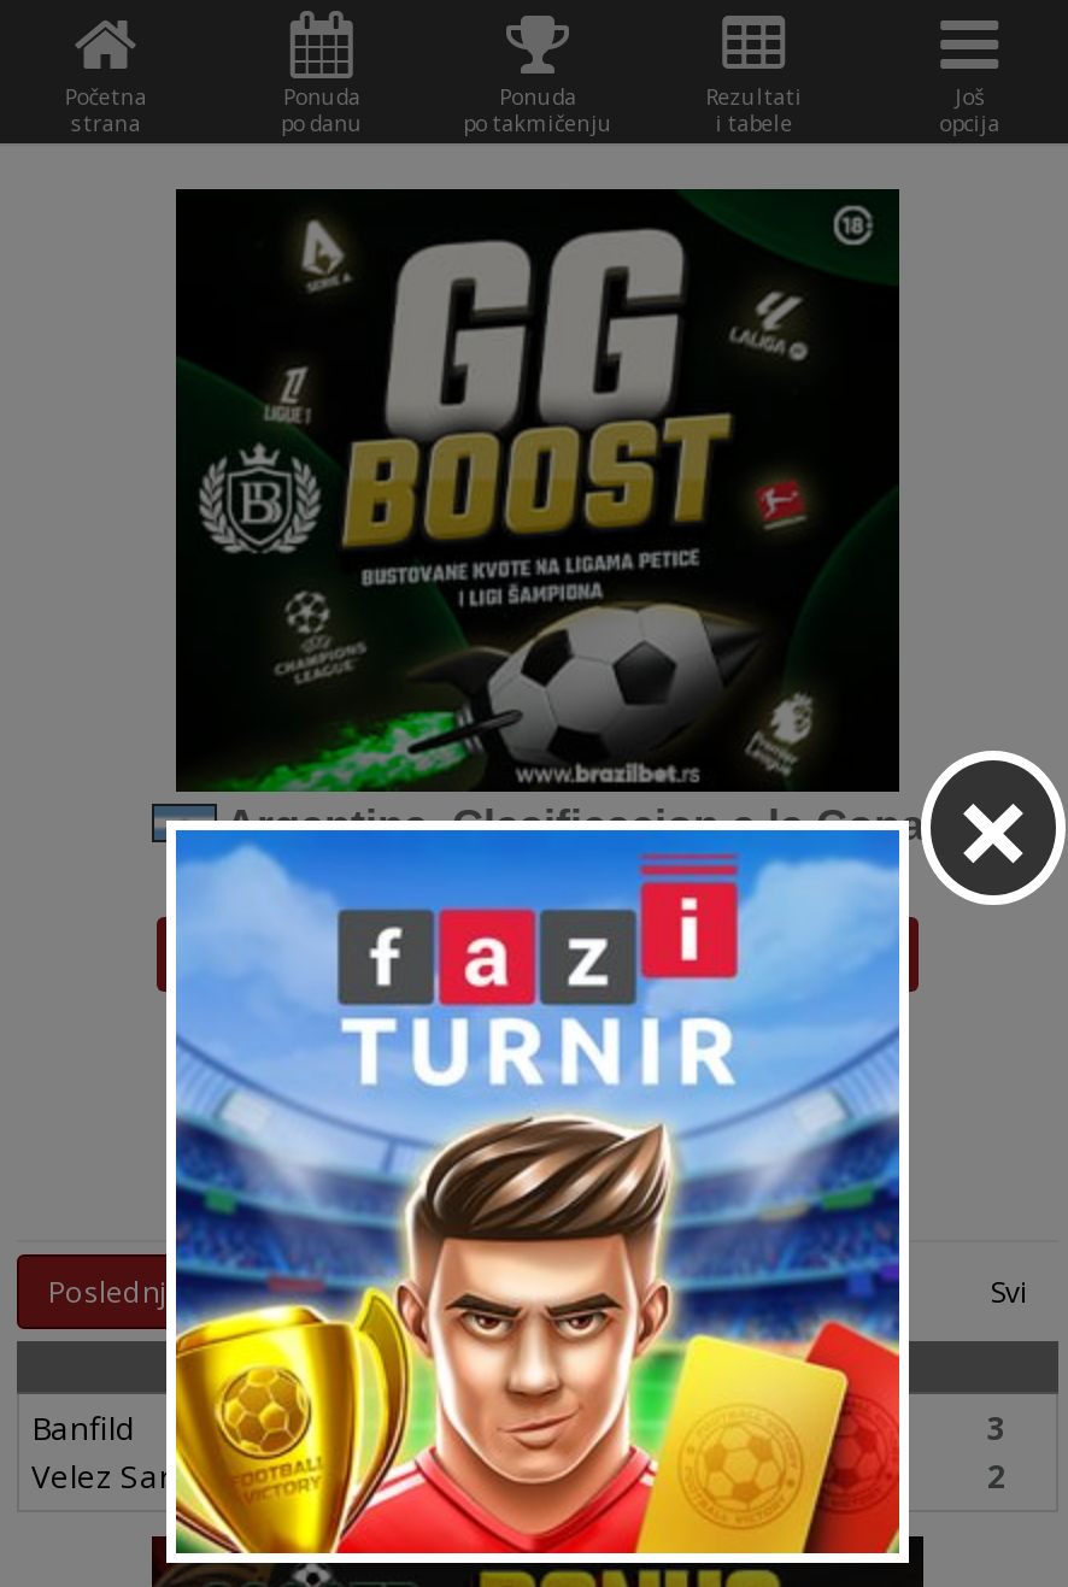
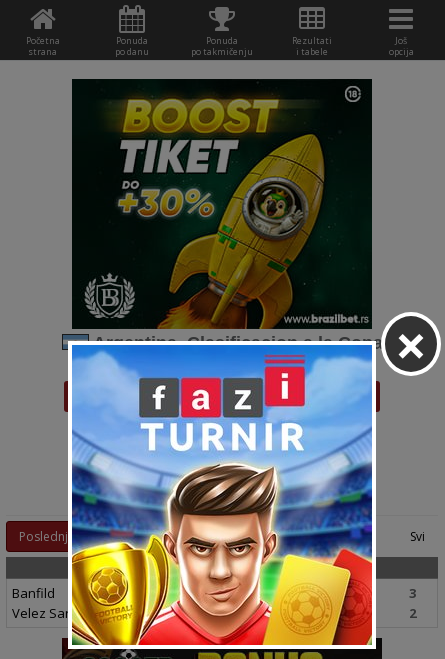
- [image]
+ [image]
